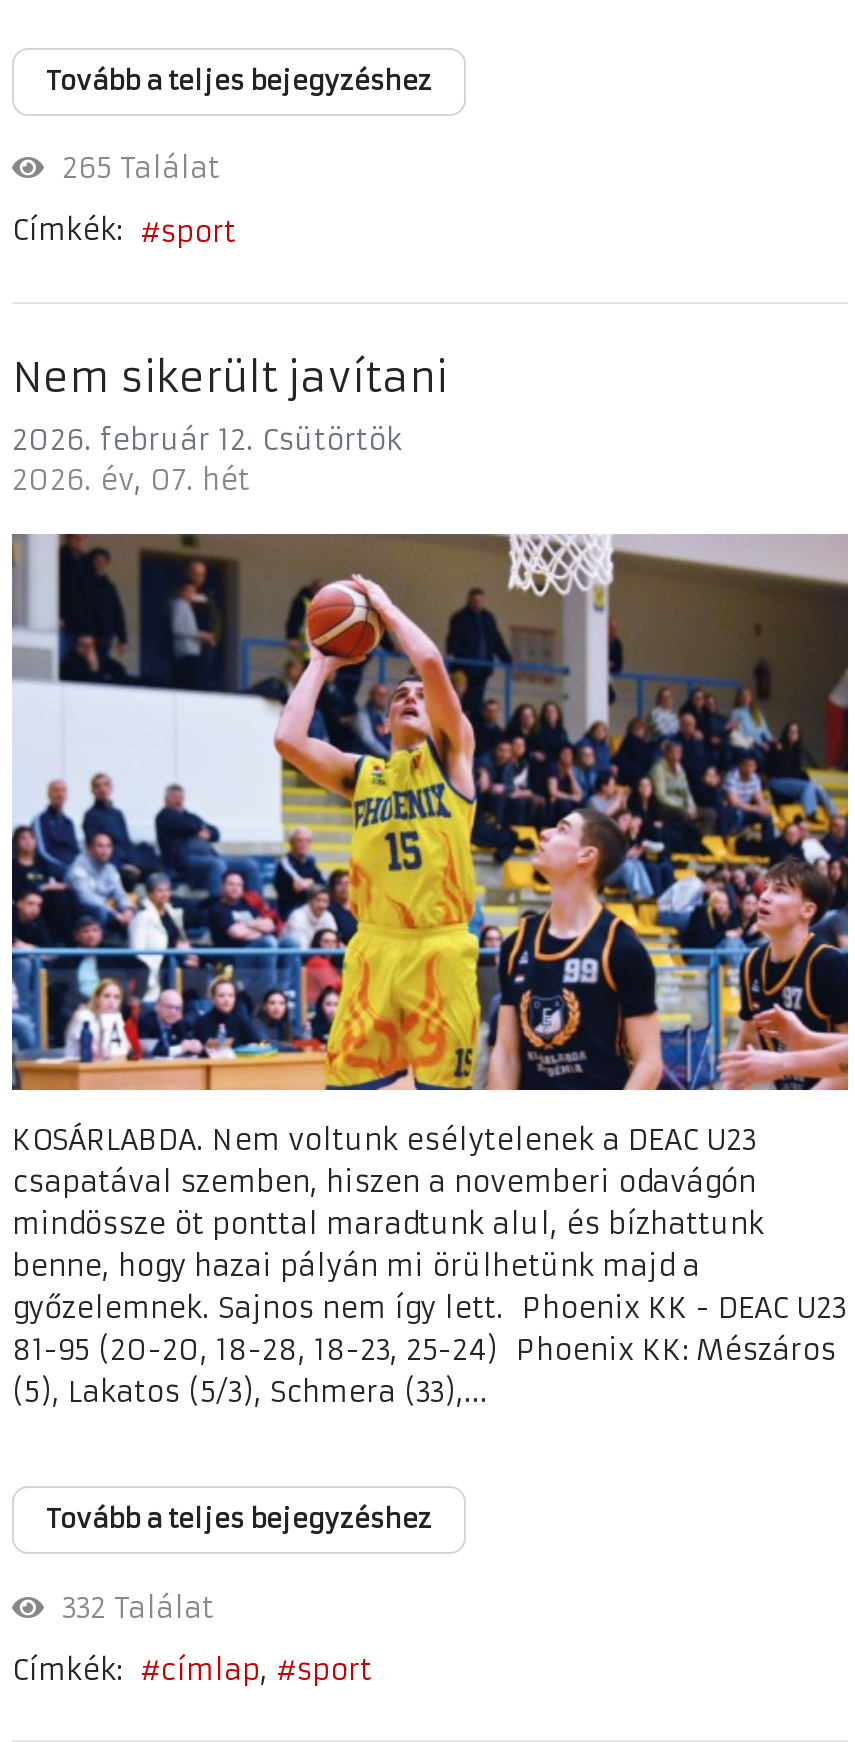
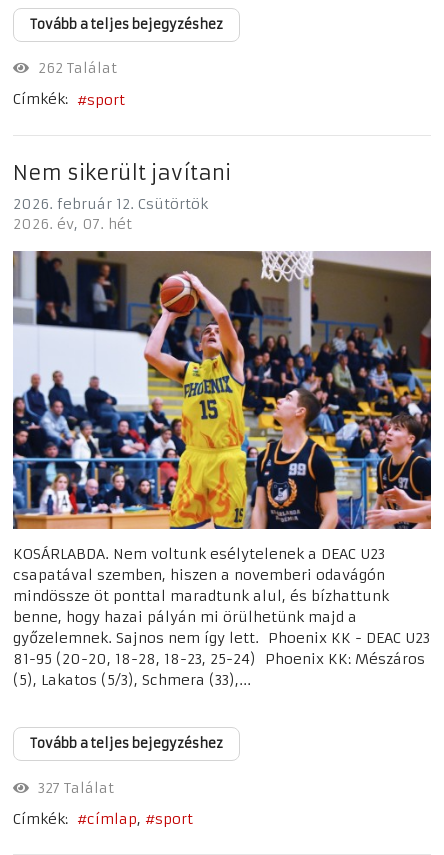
- 265 Találat
+ 262 Találat

- 332 Találat
+ 327 Találat
